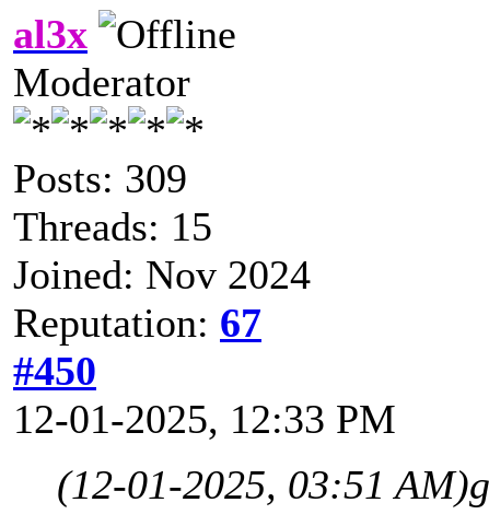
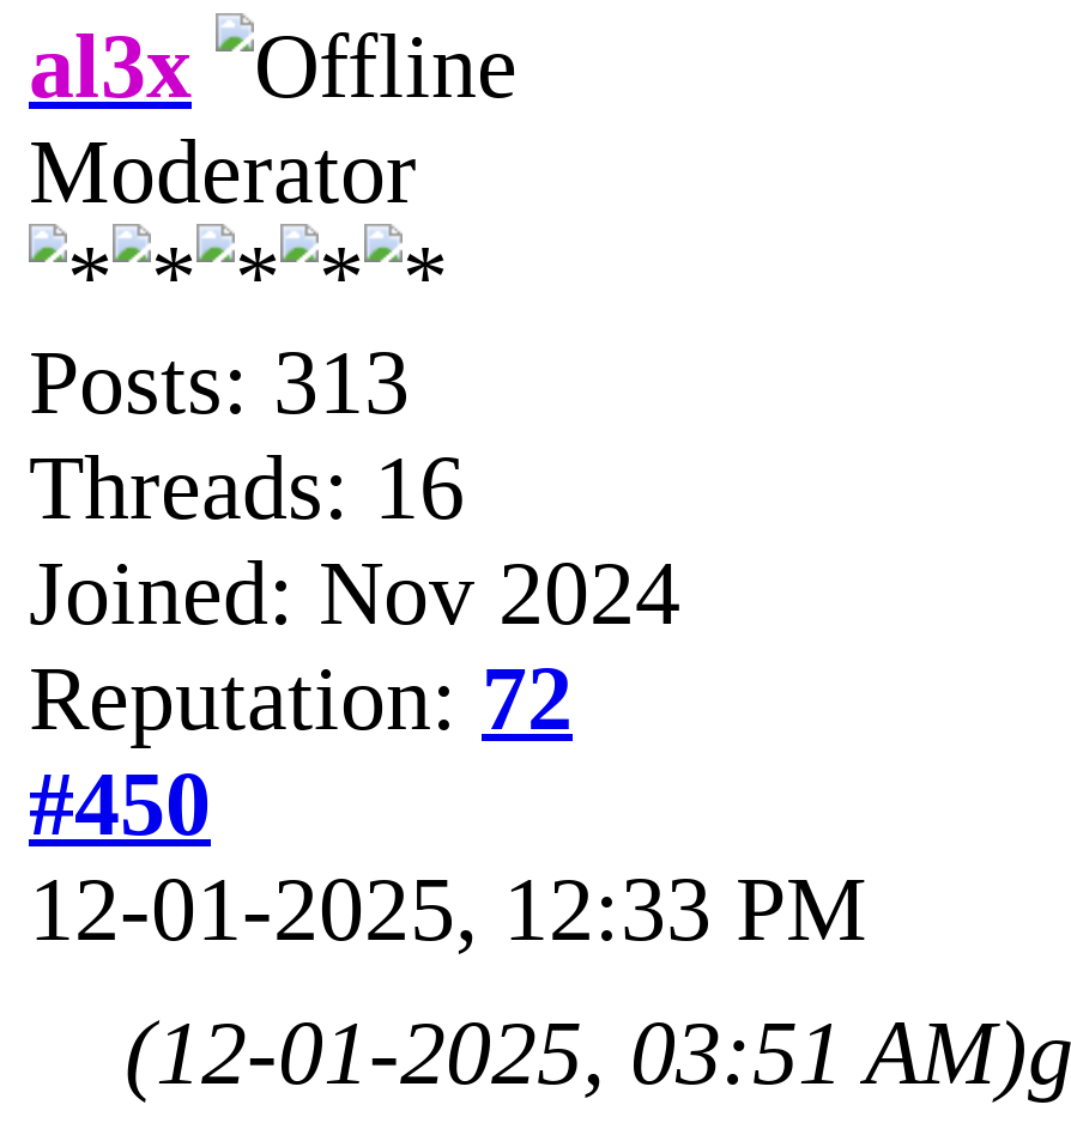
- Posts: 309
+ Posts: 313

- Threads: 15
+ Threads: 16

- Reputation: 67
+ Reputation: 72
